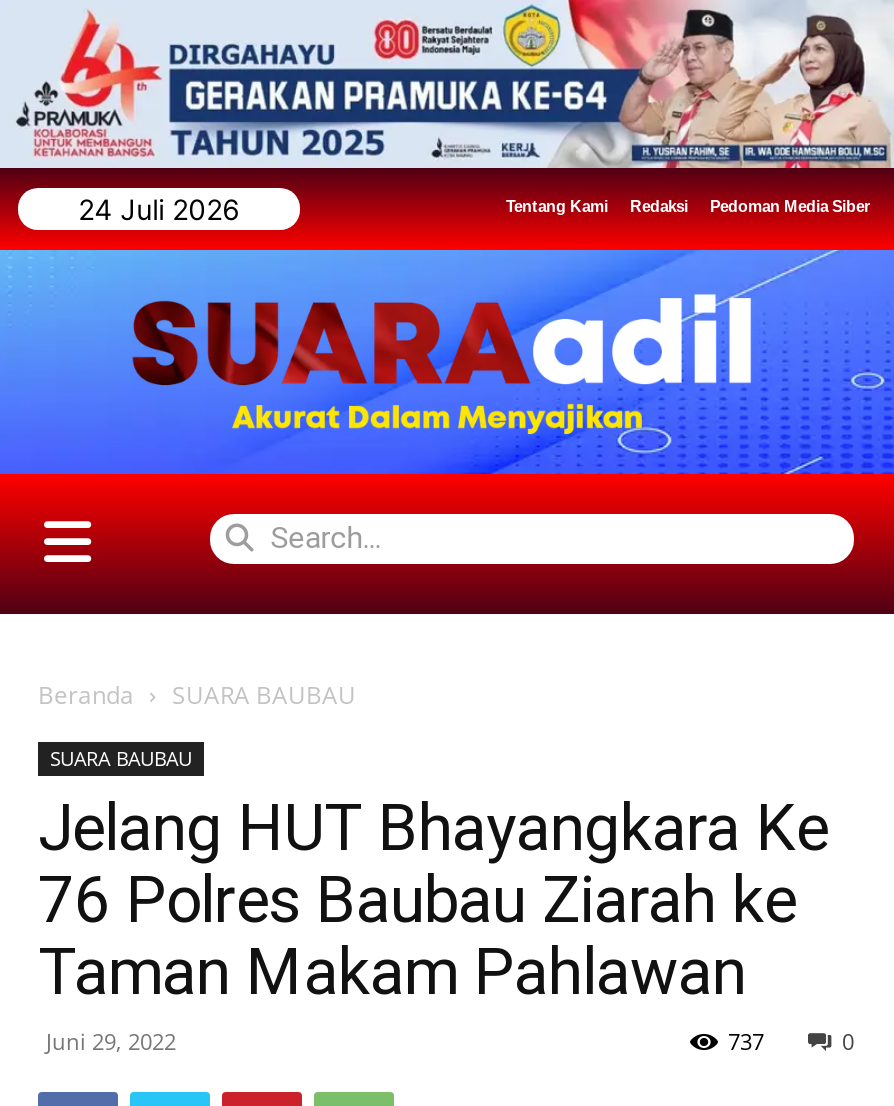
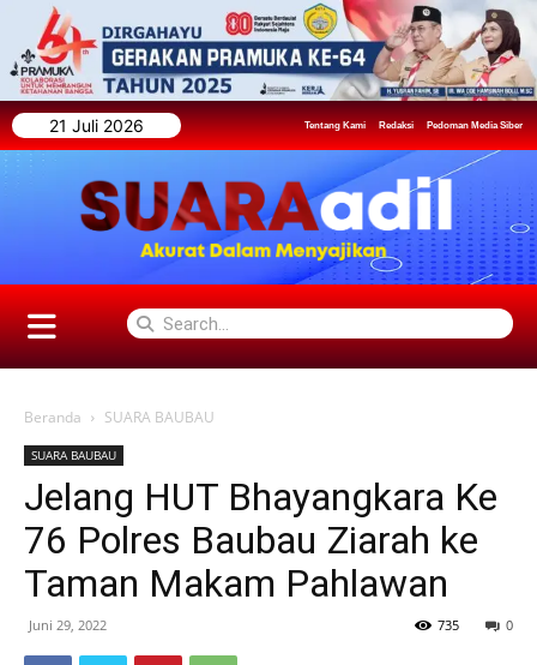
- 24 Juli 2026
+ 21 Juli 2026

- 737
+ 735
